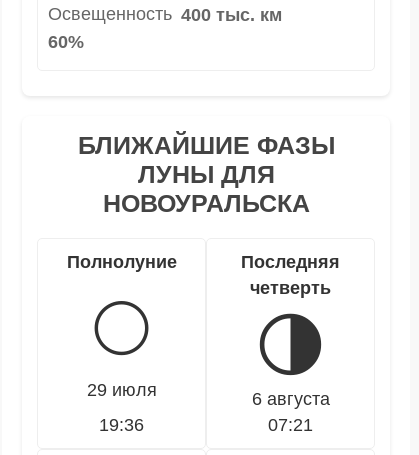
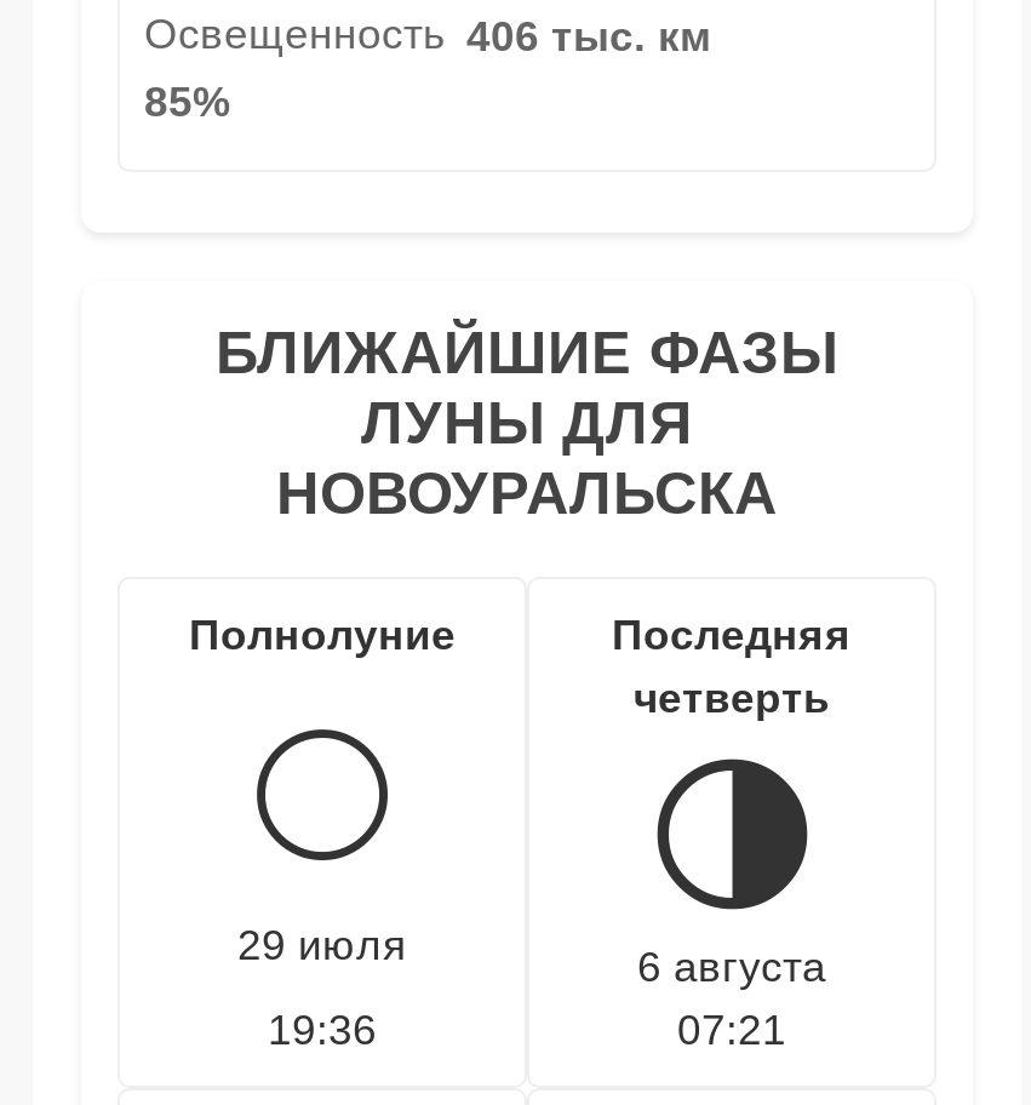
- Освещенность 400 тыс. км
+ Освещенность 406 тыс. км

- 60%
+ 85%
